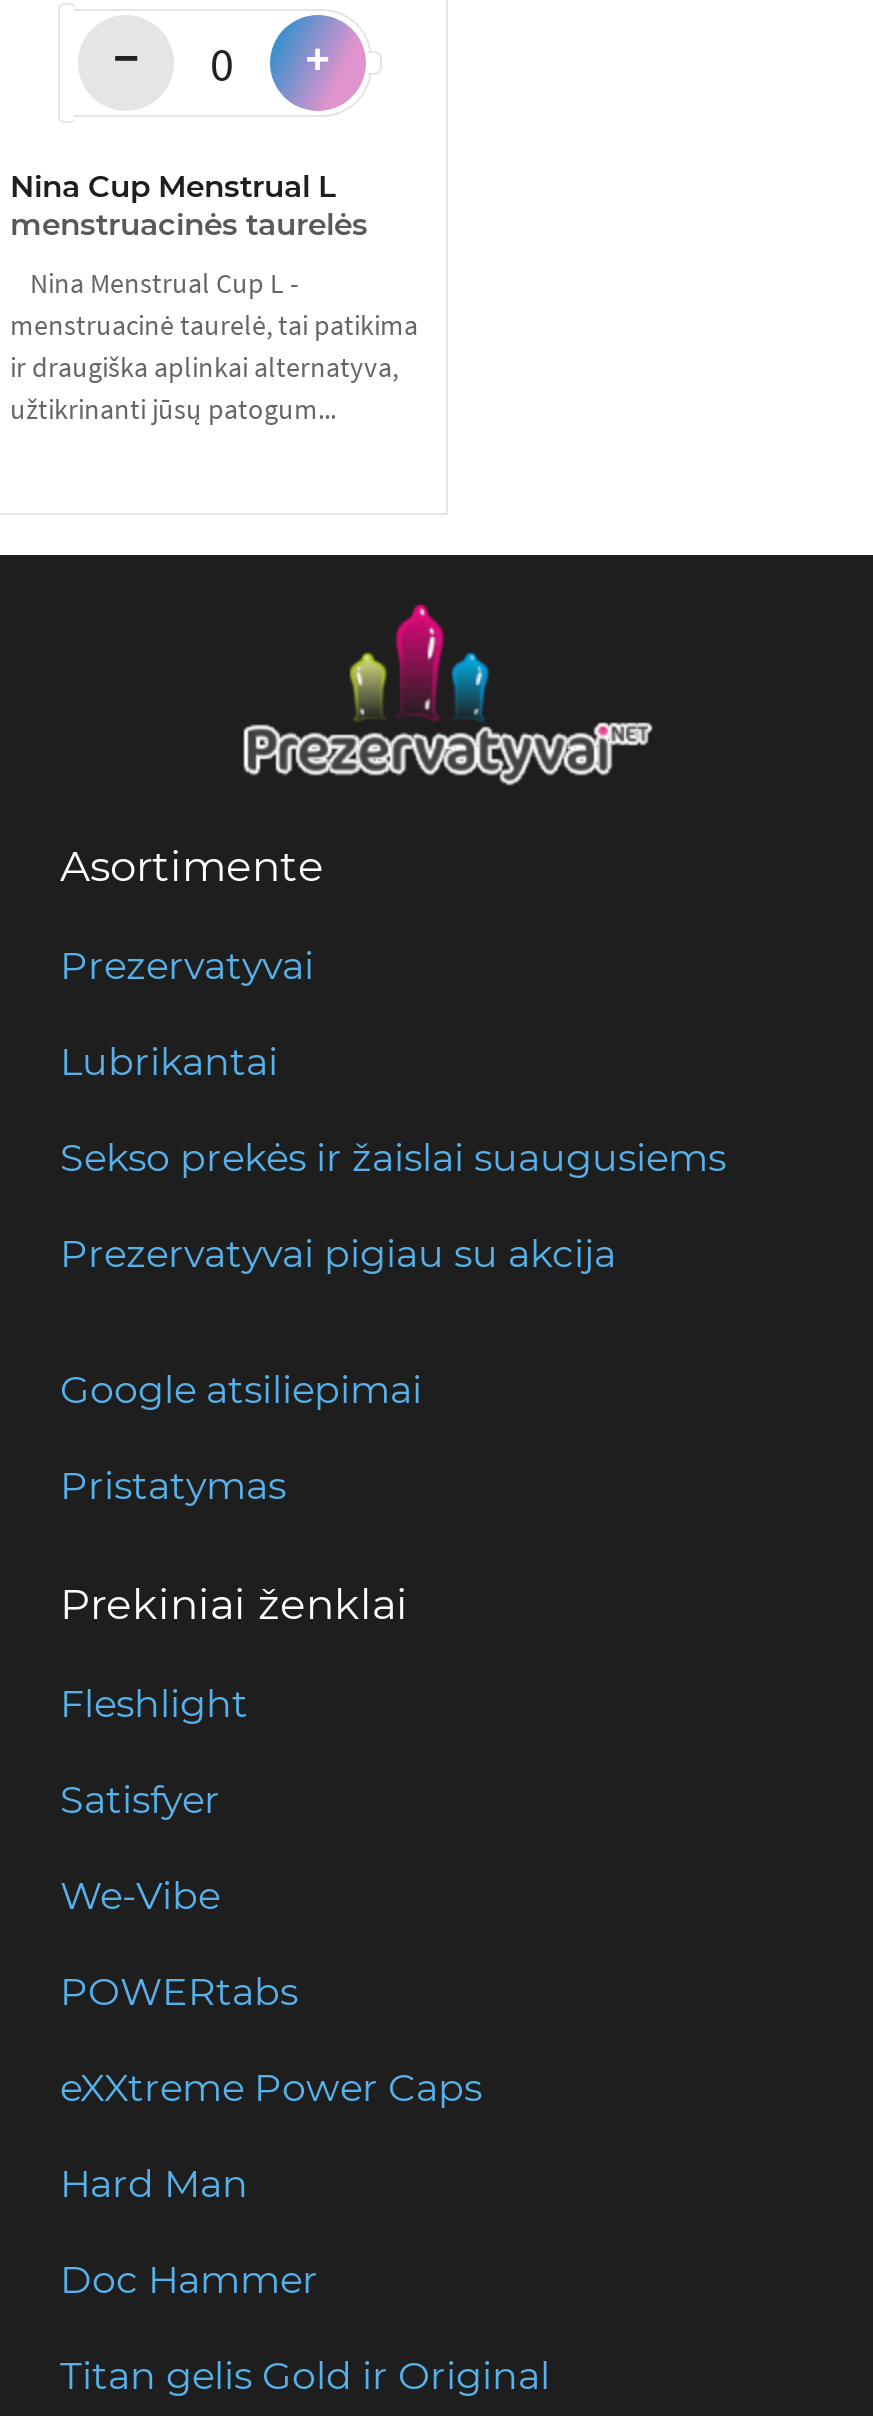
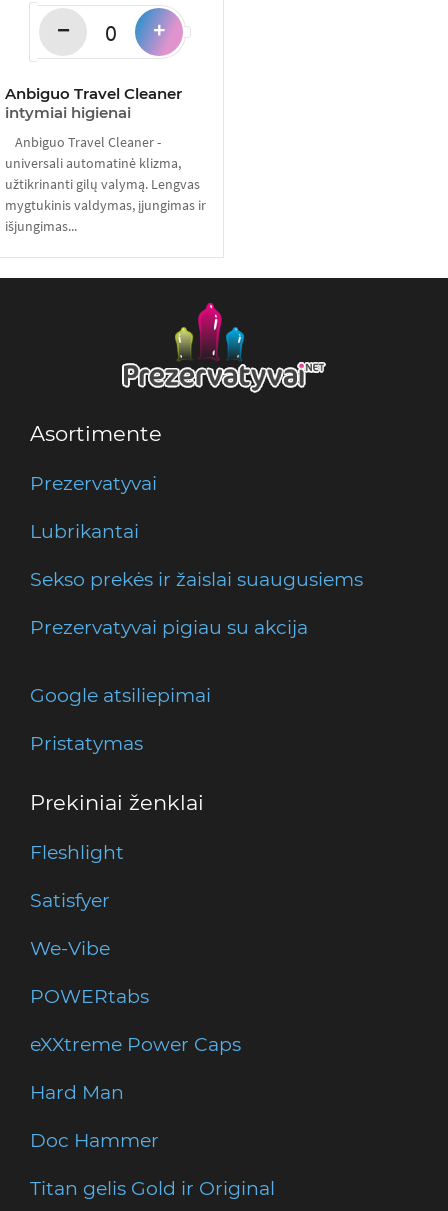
- Nina Cup Menstrual L
- menstruacinės taurelės
+ Anbiguo Travel Cleaner
+ intymiai higienai

- Nina Menstrual Cup L -
- menstruacinė taurelė, tai patikima
- ir draugiška aplinkai alternatyva,
- užtikrinanti jūsų patogum...
+ Anbiguo Travel Cleaner -
+ universali automatinė klizma,
+ užtikrinanti gilų valymą. Lengvas
+ mygtukinis valdymas, įjungimas ir
+ išjungimas...
